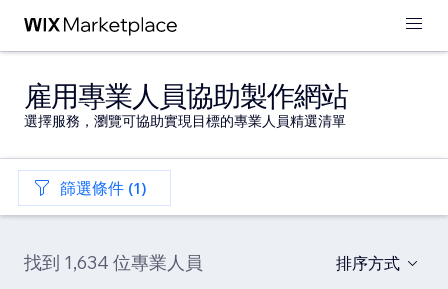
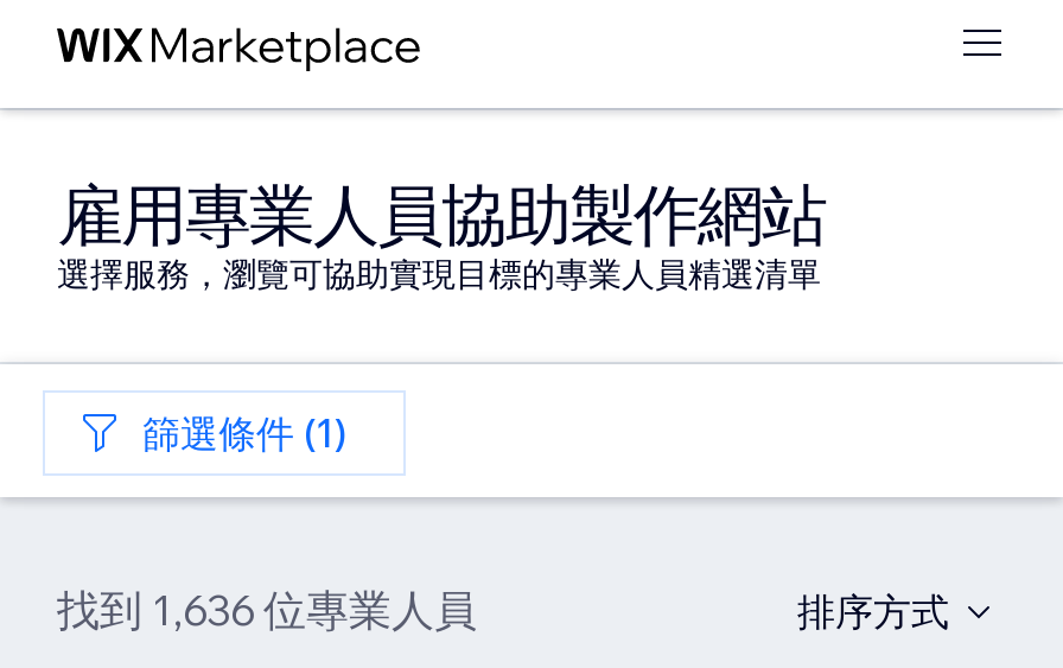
- 找到 1,634 位專業人員
+ 找到 1,636 位專業人員
